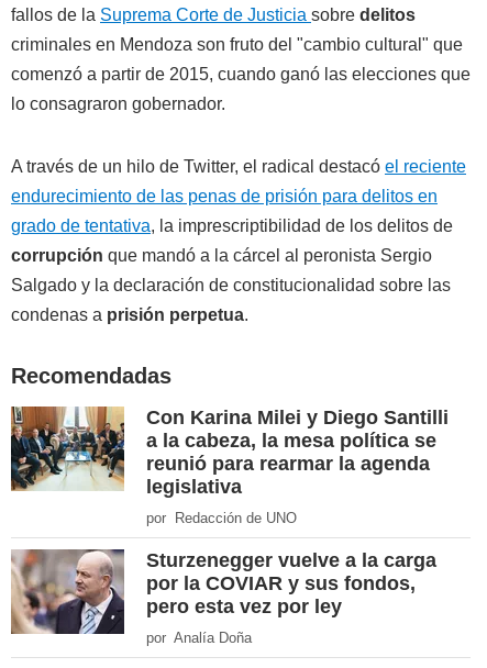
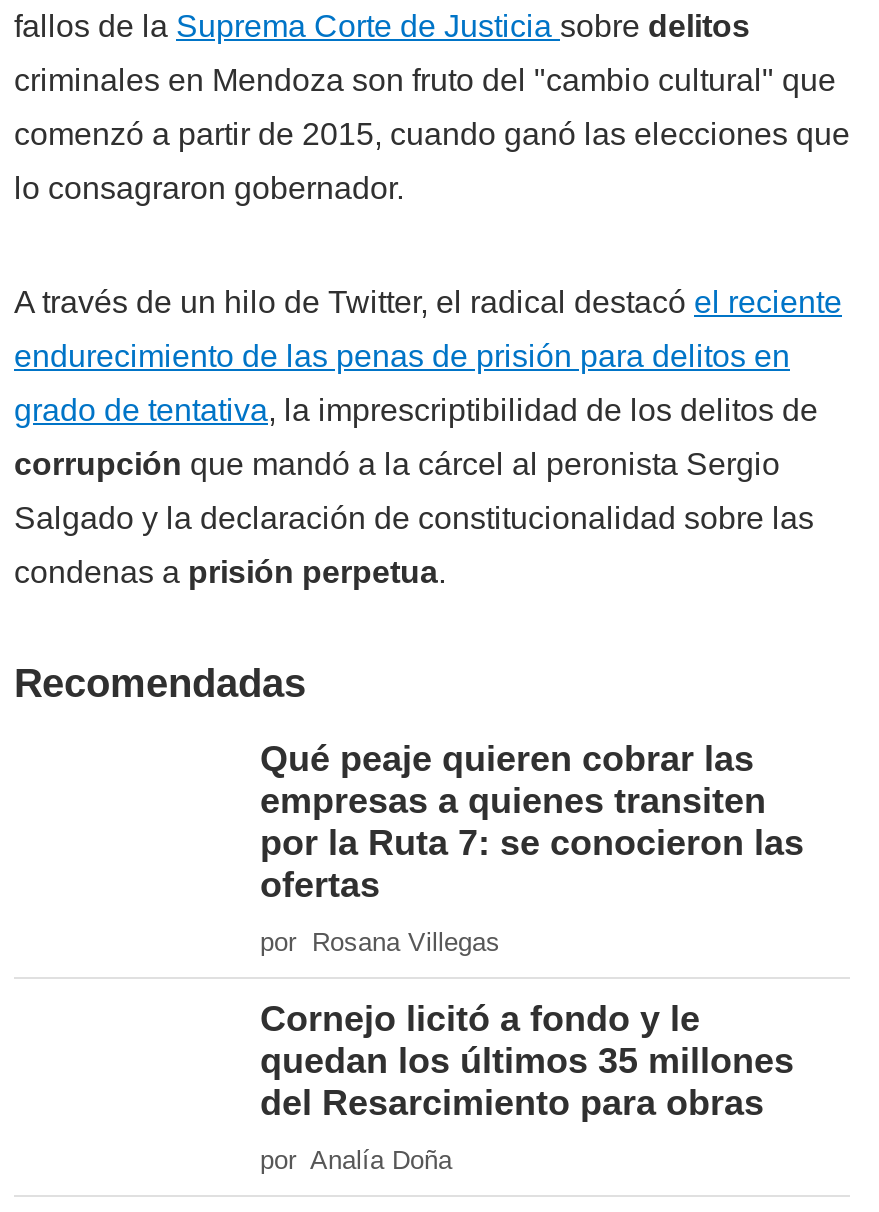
- [image]

- Con Karina Milei y Diego Santilli
- a la cabeza, la mesa política se
- reunió para rearmar la agenda
- legislativa
+ Qué peaje quieren cobrar las
+ empresas a quienes transiten
+ por la Ruta 7: se conocieron las
+ ofertas

- por Redacción de UNO
+ por Rosana Villegas

- [image]

- Sturzenegger vuelve a la carga
- por la COVIAR y sus fondos,
- pero esta vez por ley
+ Cornejo licitó a fondo y le
+ quedan los últimos 35 millones
+ del Resarcimiento para obras
